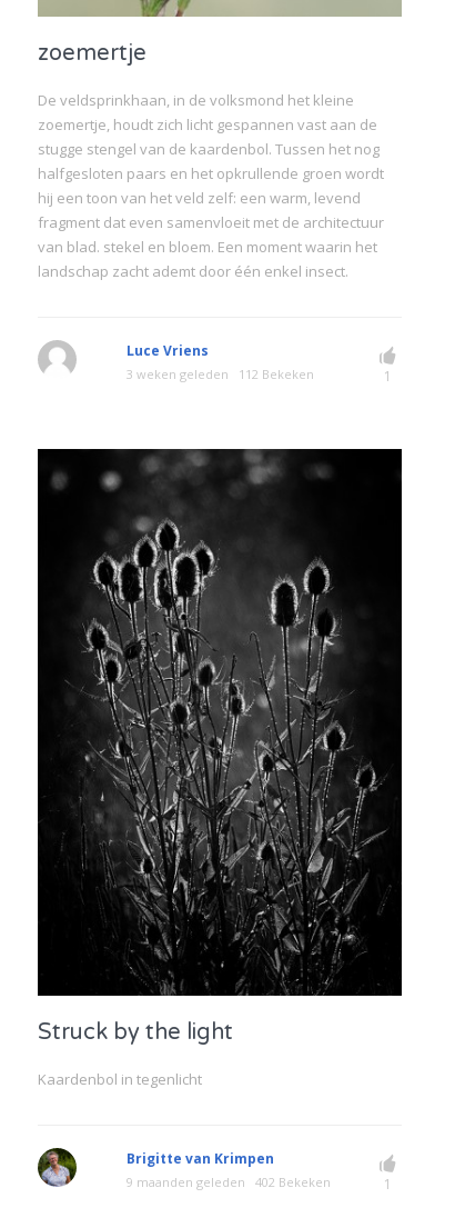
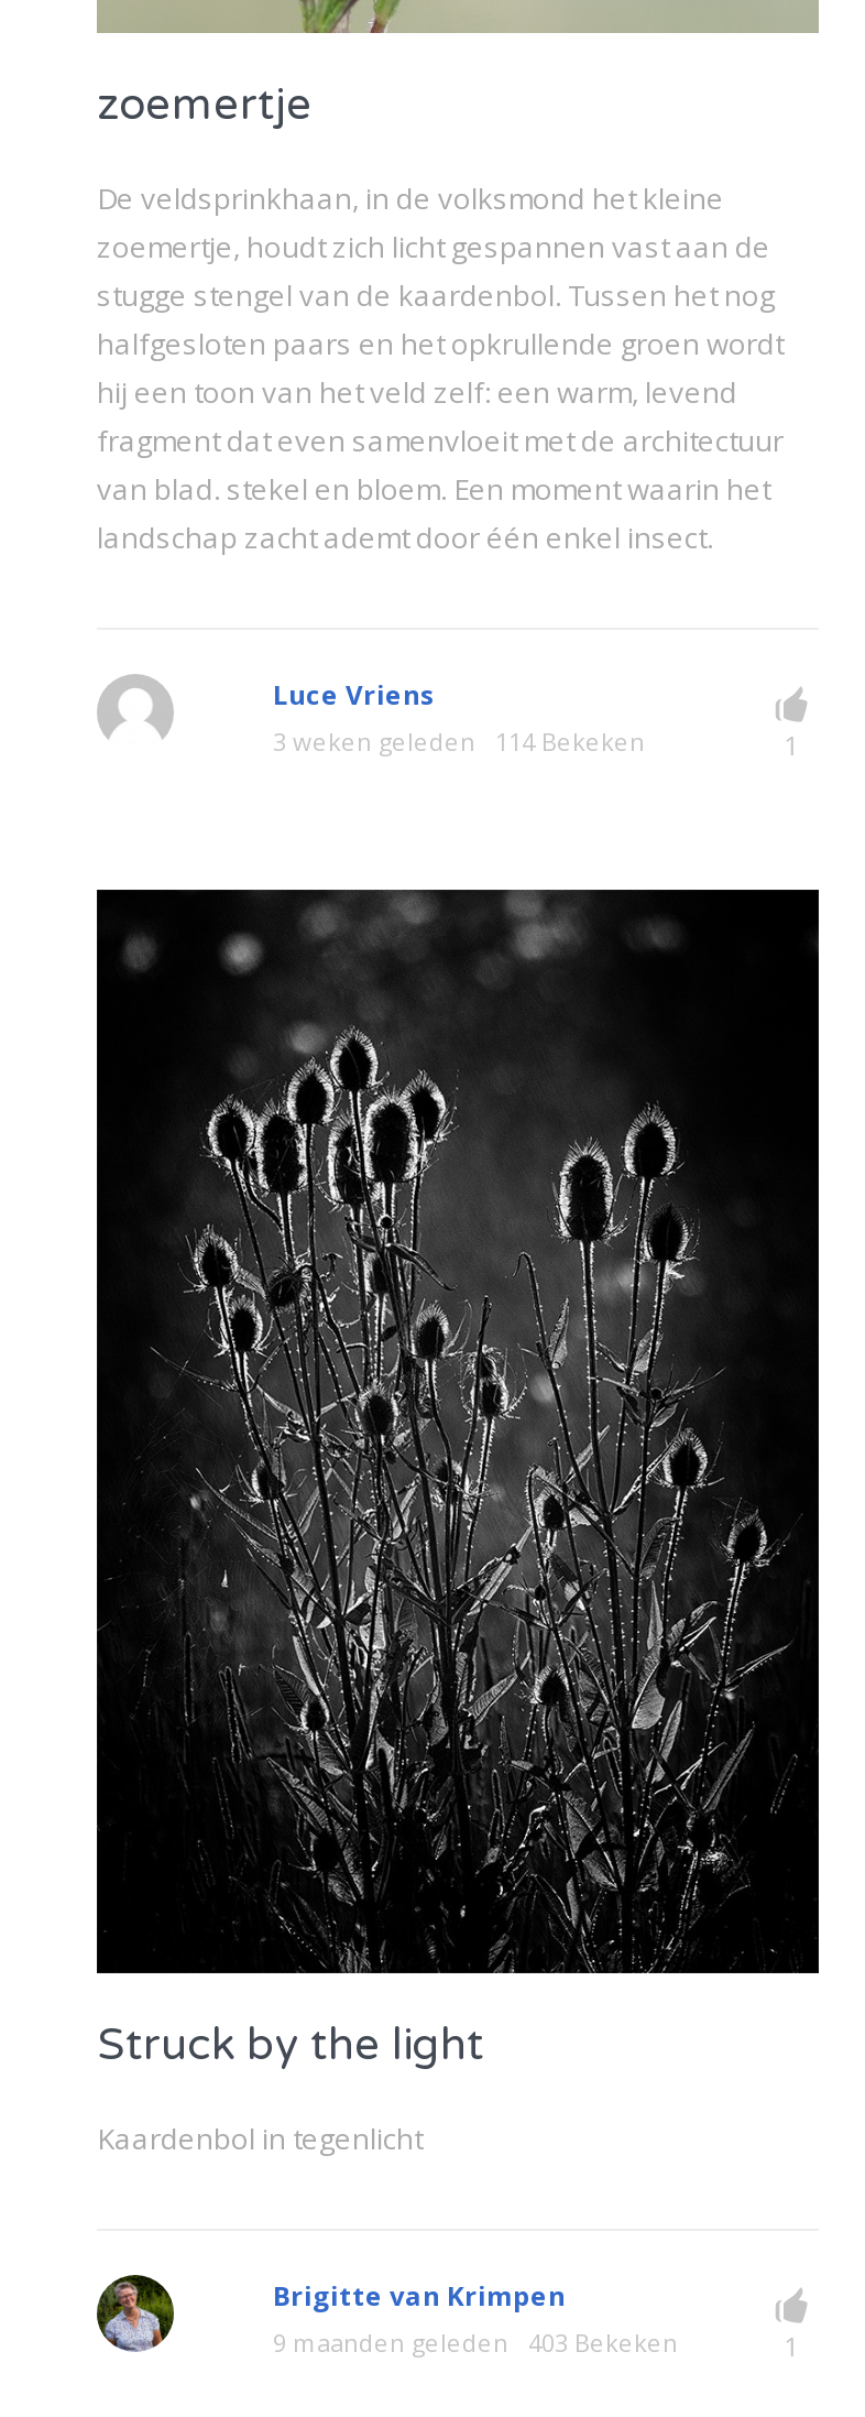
- 3 weken geleden 112 Bekeken
+ 3 weken geleden 114 Bekeken

- 9 maanden geleden 402 Bekeken
+ 9 maanden geleden 403 Bekeken
